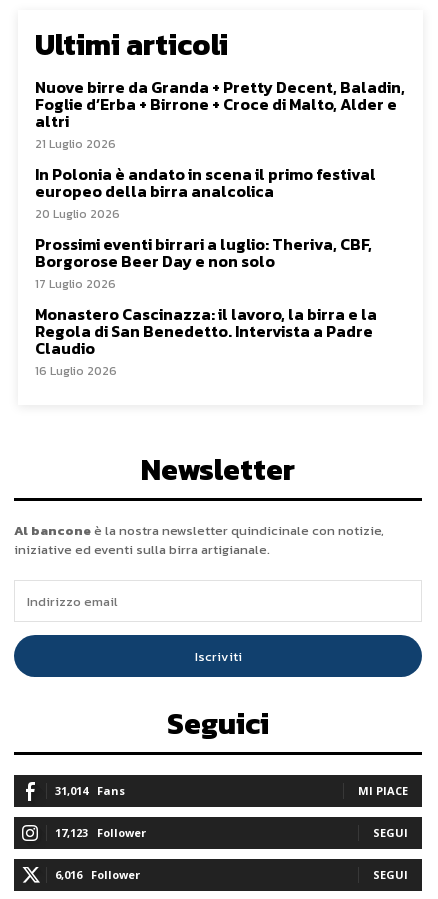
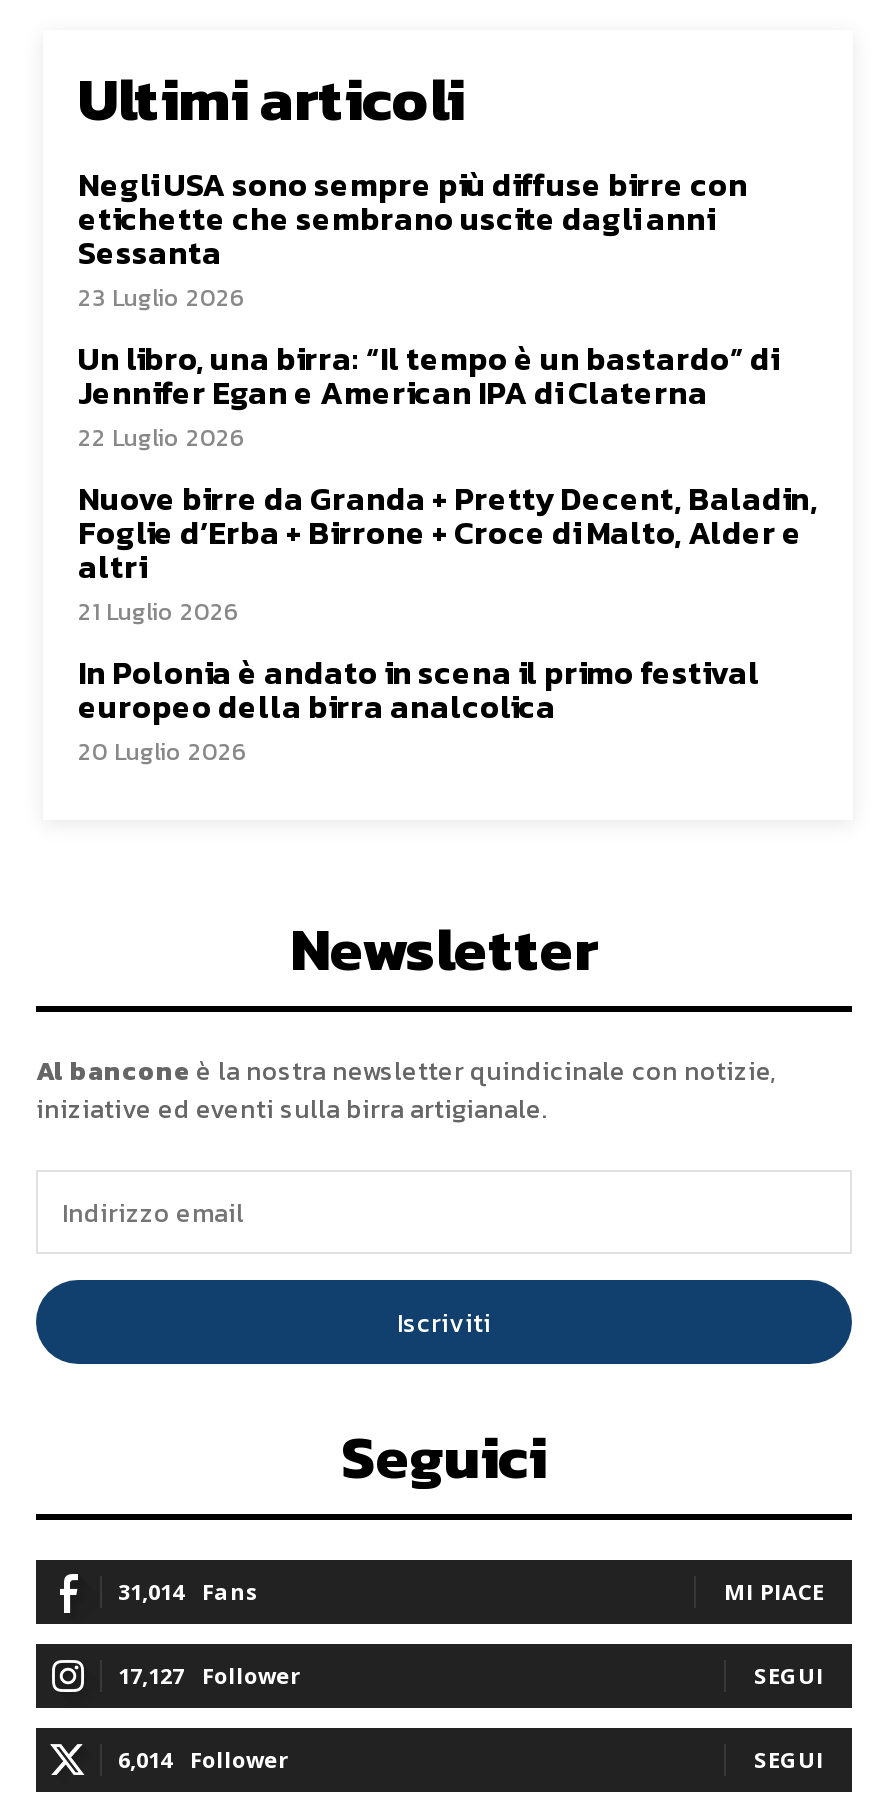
+ Negli USA sono sempre più diffuse birre con
+ etichette che sembrano uscite dagli anni
+ Sessanta
+ 23 Luglio 2026
+ Un libro, una birra: “Il tempo è un bastardo” di
+ Jennifer Egan e American IPA di Claterna
+ 22 Luglio 2026

moved down: Nuove birre da Granda + Pretty Decent, Baladin, | Foglie d’Erba + Birrone + Croce di Malto, Alder e | altri | 21 Luglio 2026 | In Polonia è andato in scena il primo festival | europeo della birra analcolica | 20 Luglio 2026

- Prossimi eventi birrari a luglio: Theriva, CBF,
- Borgorose Beer Day e non solo
- 17 Luglio 2026
- Monastero Cascinazza: il lavoro, la birra e la
- Regola di San Benedetto. Intervista a Padre
- Claudio
- 16 Luglio 2026

- 17,123 Follower
+ 17,127 Follower

- 6,016 Follower
+ 6,014 Follower
